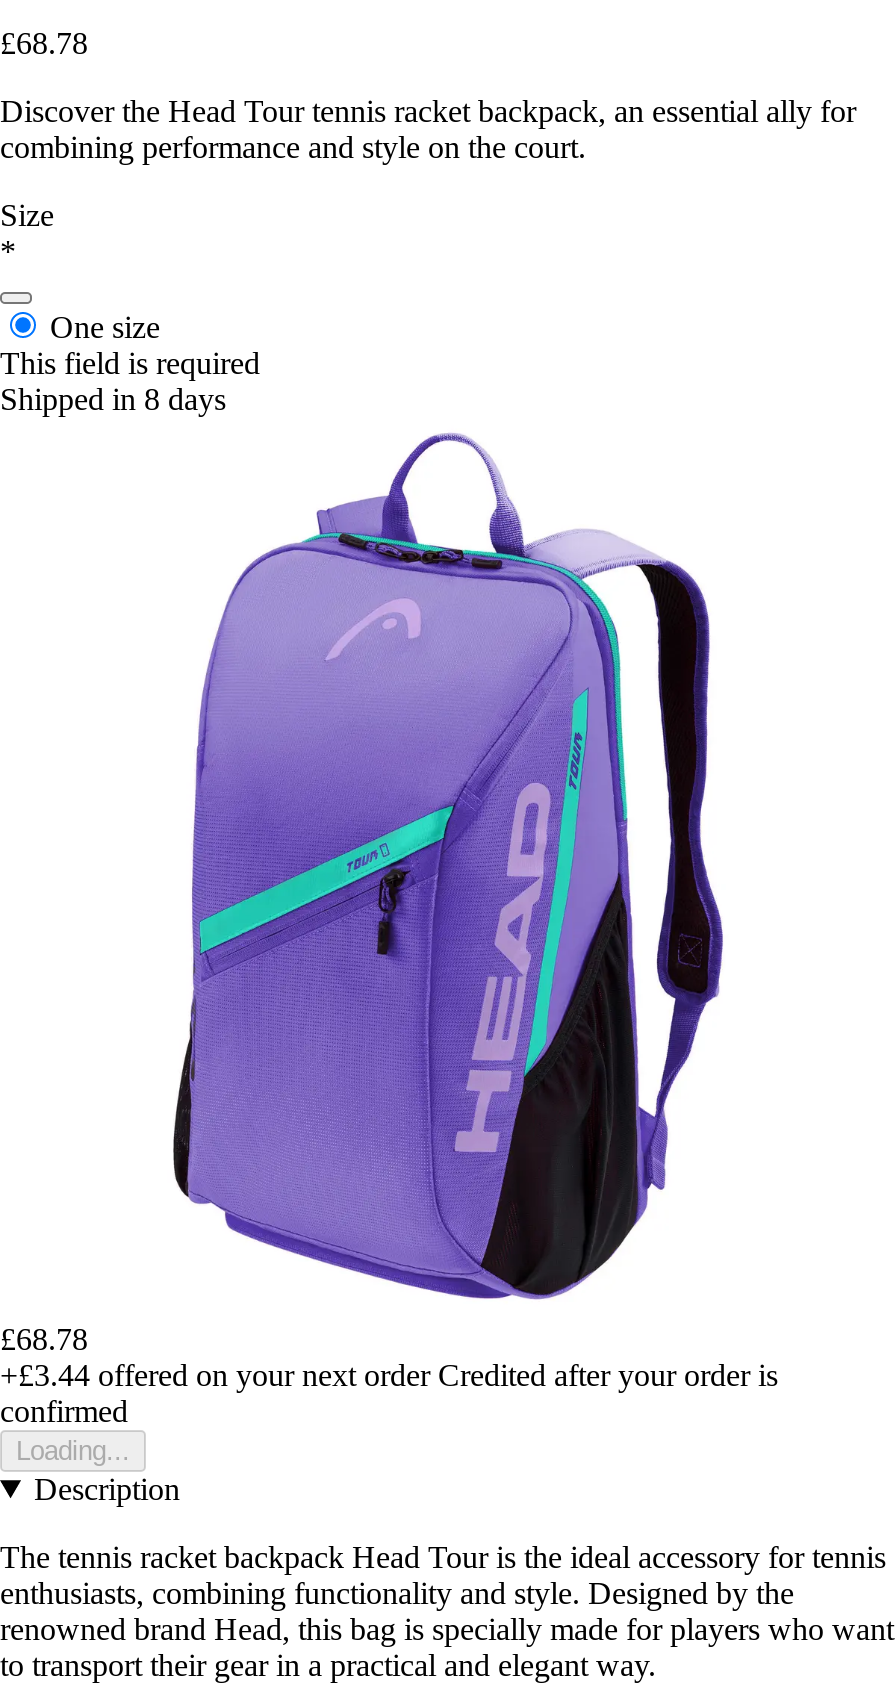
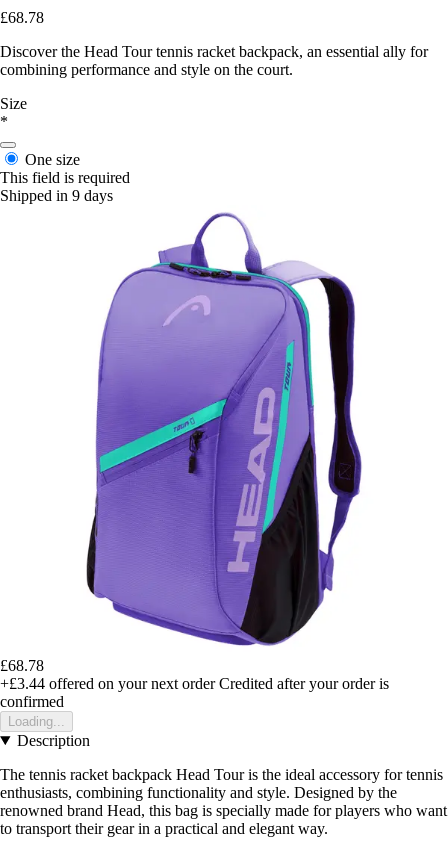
- Shipped in 8 days
+ Shipped in 9 days
